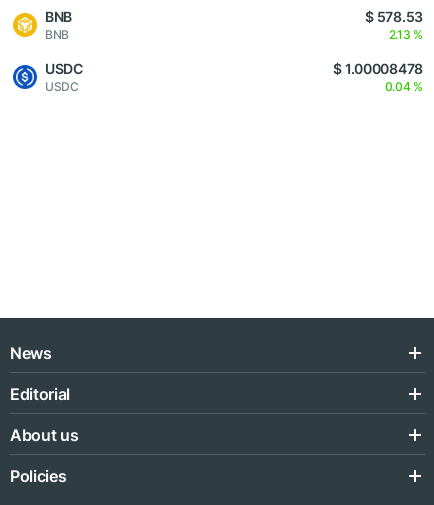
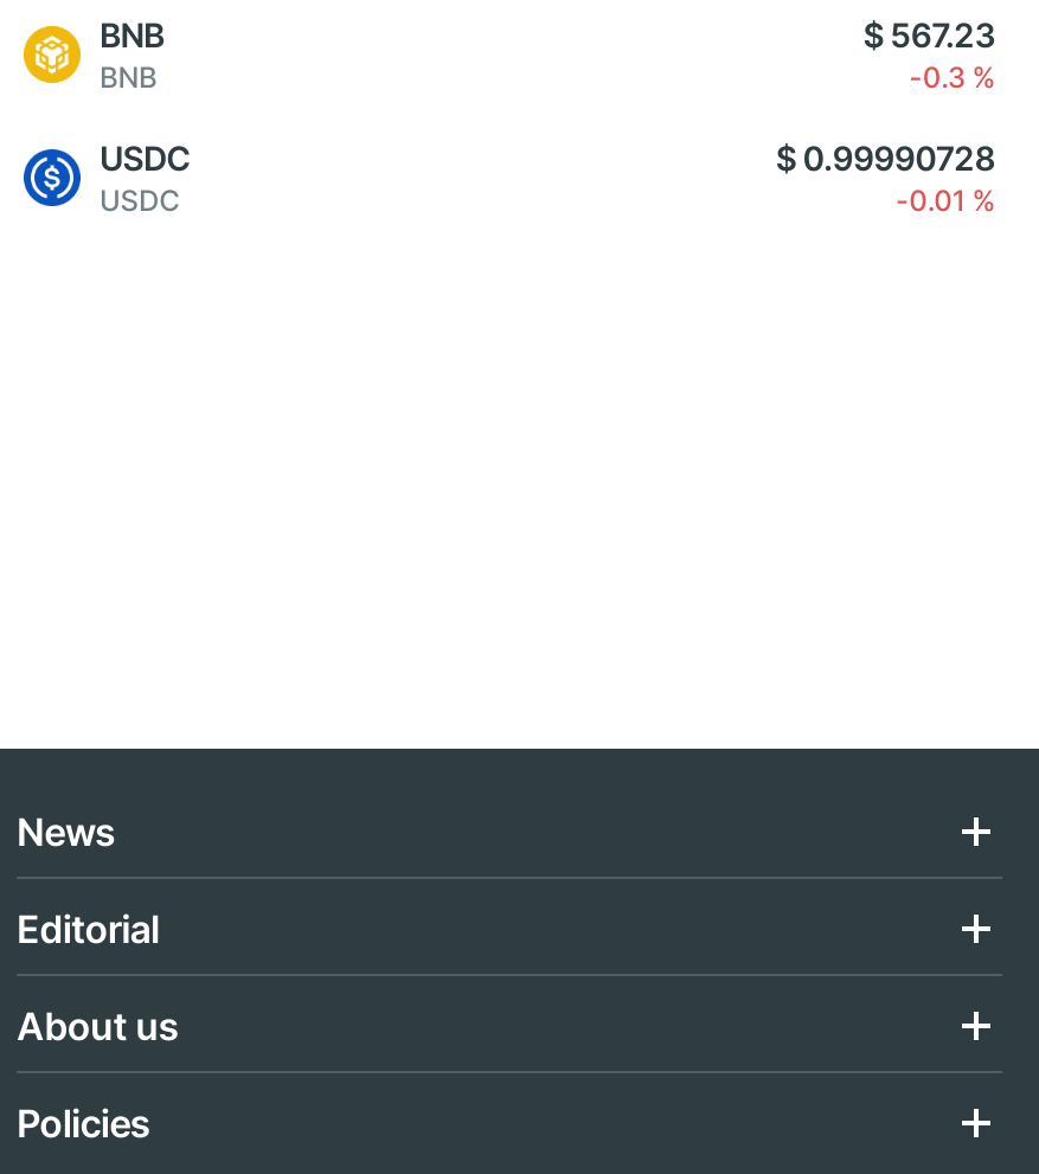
- $ 578.53
+ $ 567.23

- 2.13 %
+ -0.3 %

- $ 1.00008478
+ $ 0.99990728

- 0.04 %
+ -0.01 %
